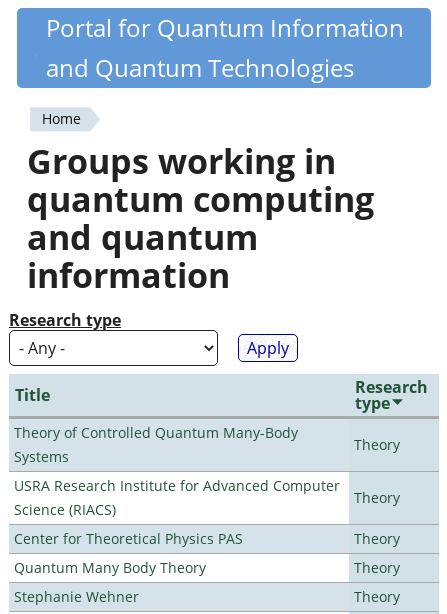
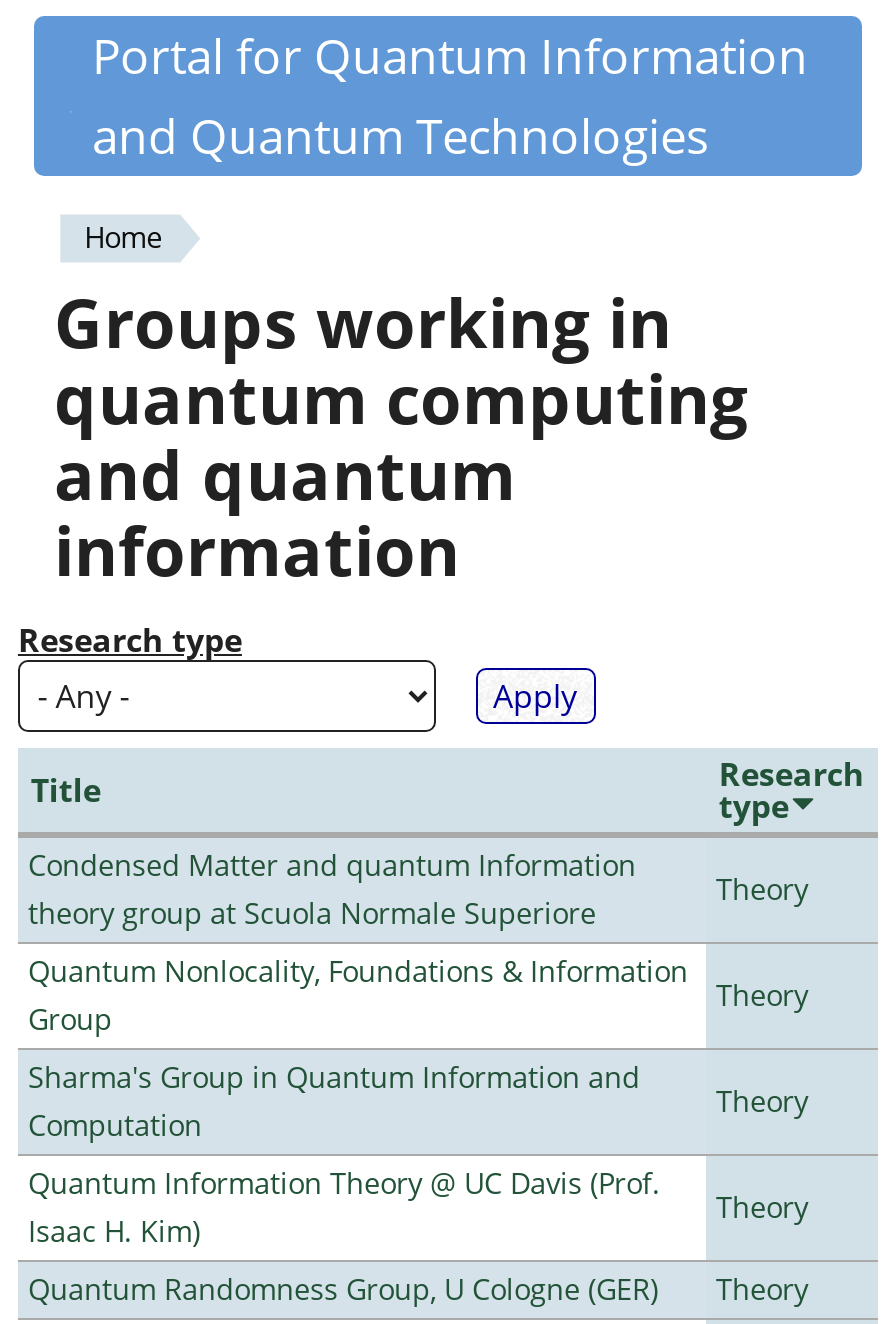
- Theory of Controlled Quantum Many-Body
- Systems
+ Condensed Matter and quantum Information
+ theory group at Scuola Normale Superiore

- USRA Research Institute for Advanced Computer
- Science (RIACS)
+ Quantum Nonlocality, Foundations & Information
+ Group

- Center for Theoretical Physics PAS
+ Sharma's Group in Quantum Information and
+ Computation

- Quantum Many Body Theory
+ Quantum Information Theory @ UC Davis (Prof.
+ Isaac H. Kim)

- Stephanie Wehner
+ Quantum Randomness Group, U Cologne (GER)
